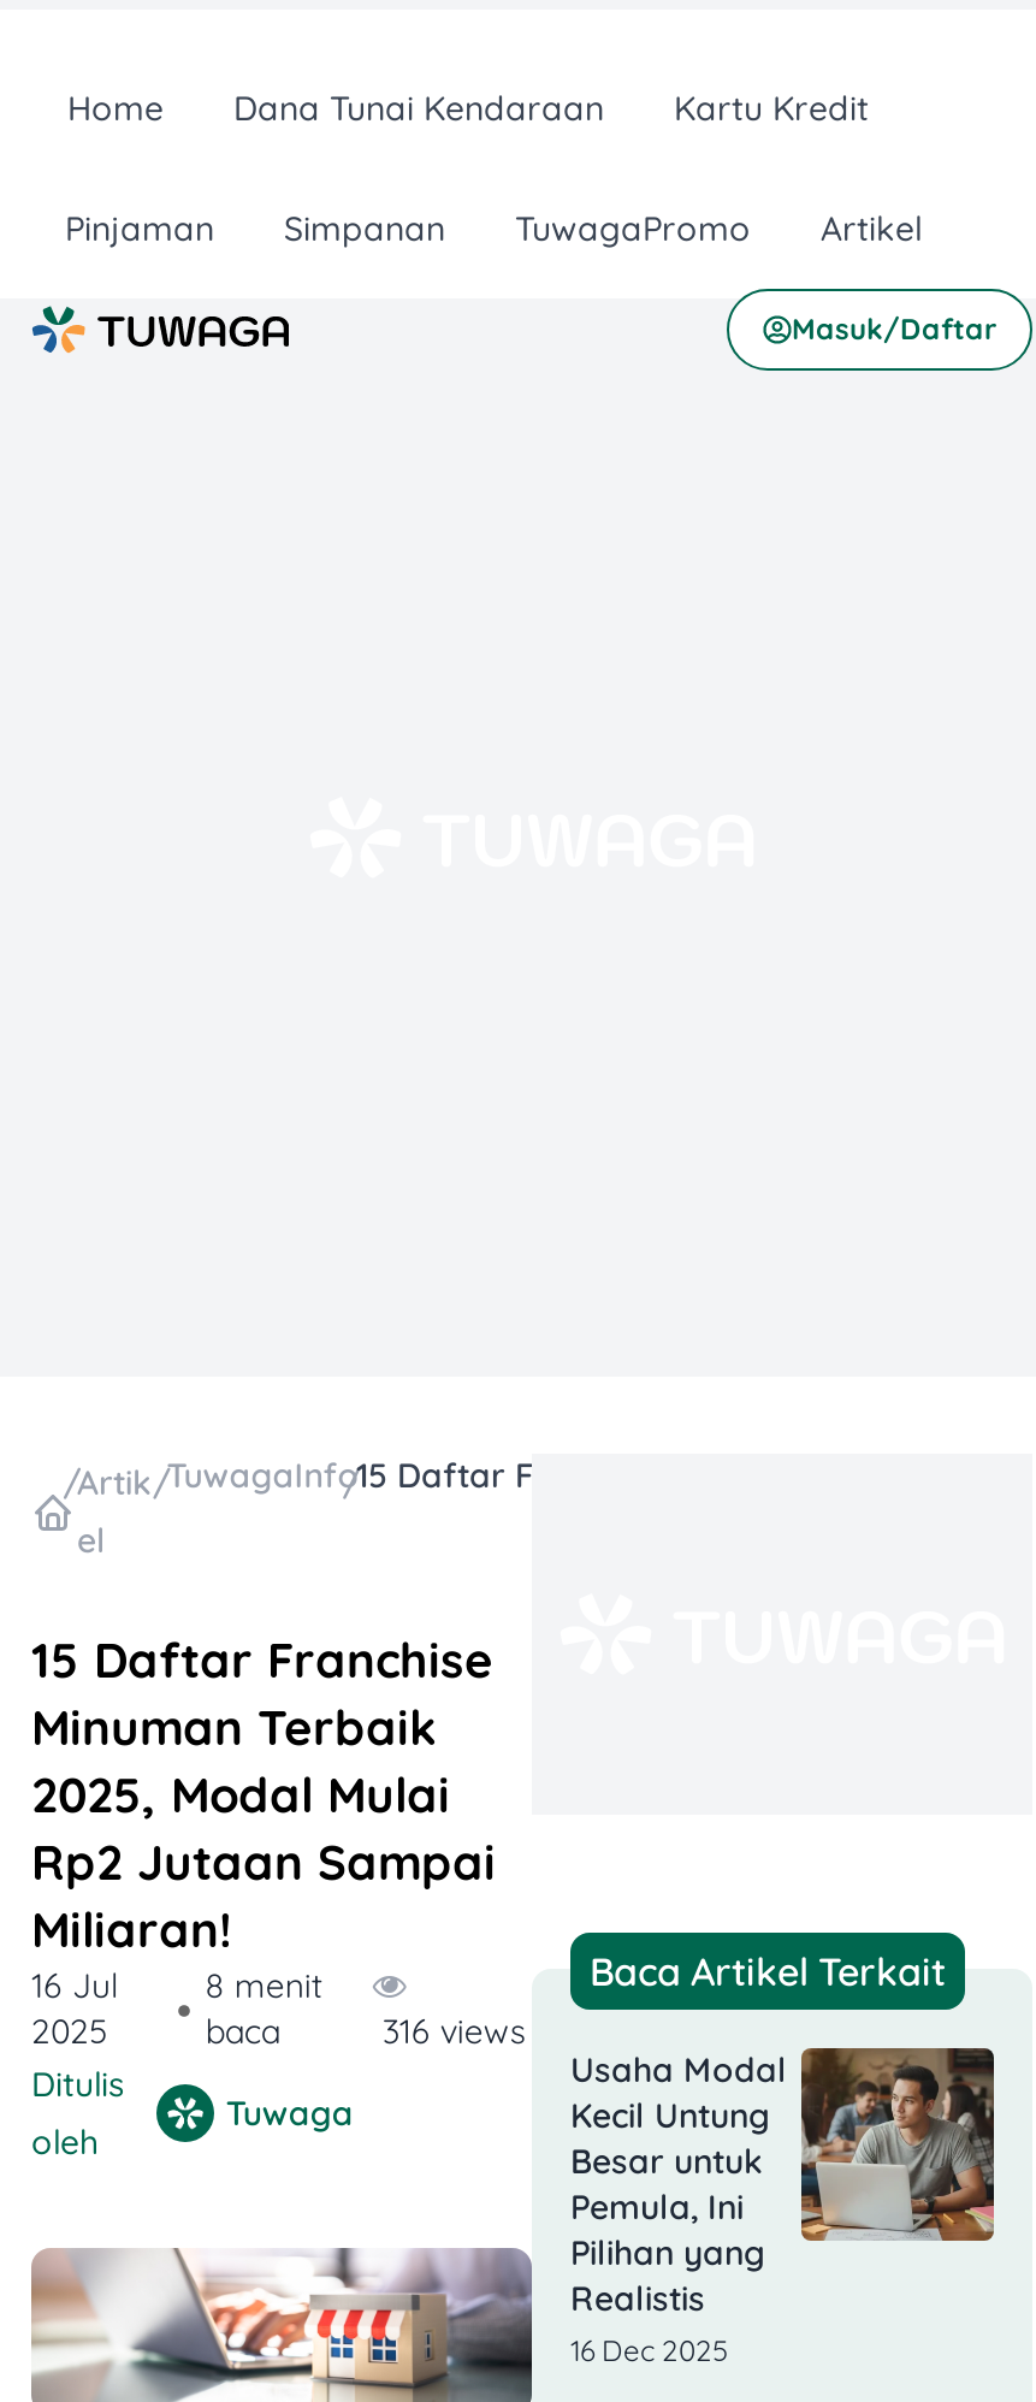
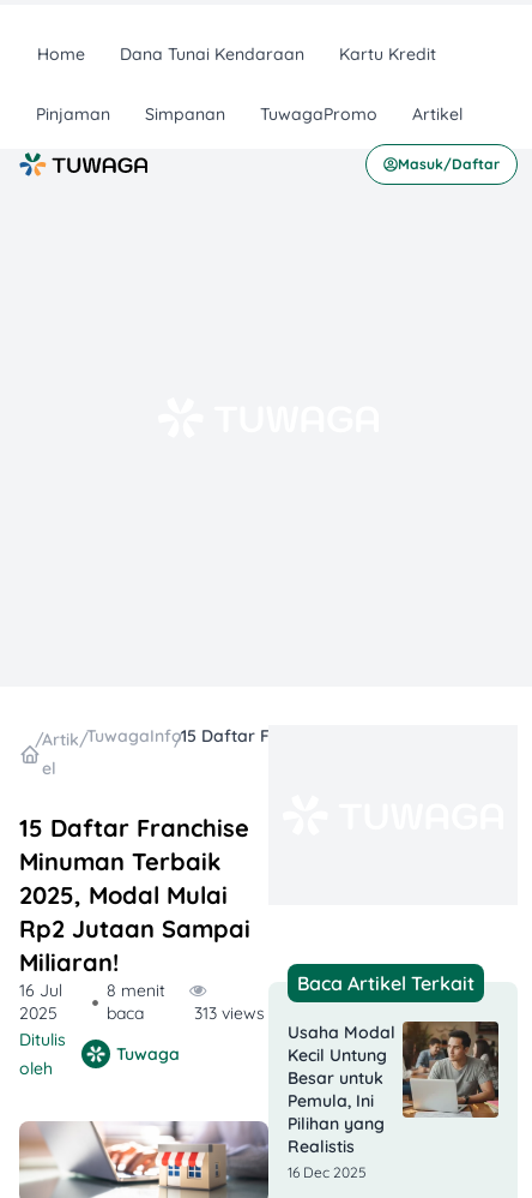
- 316 views
+ 313 views
